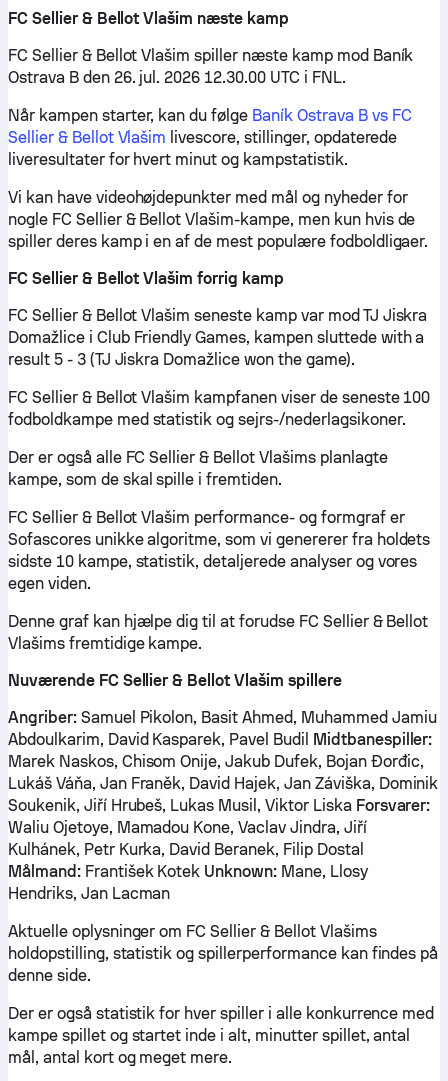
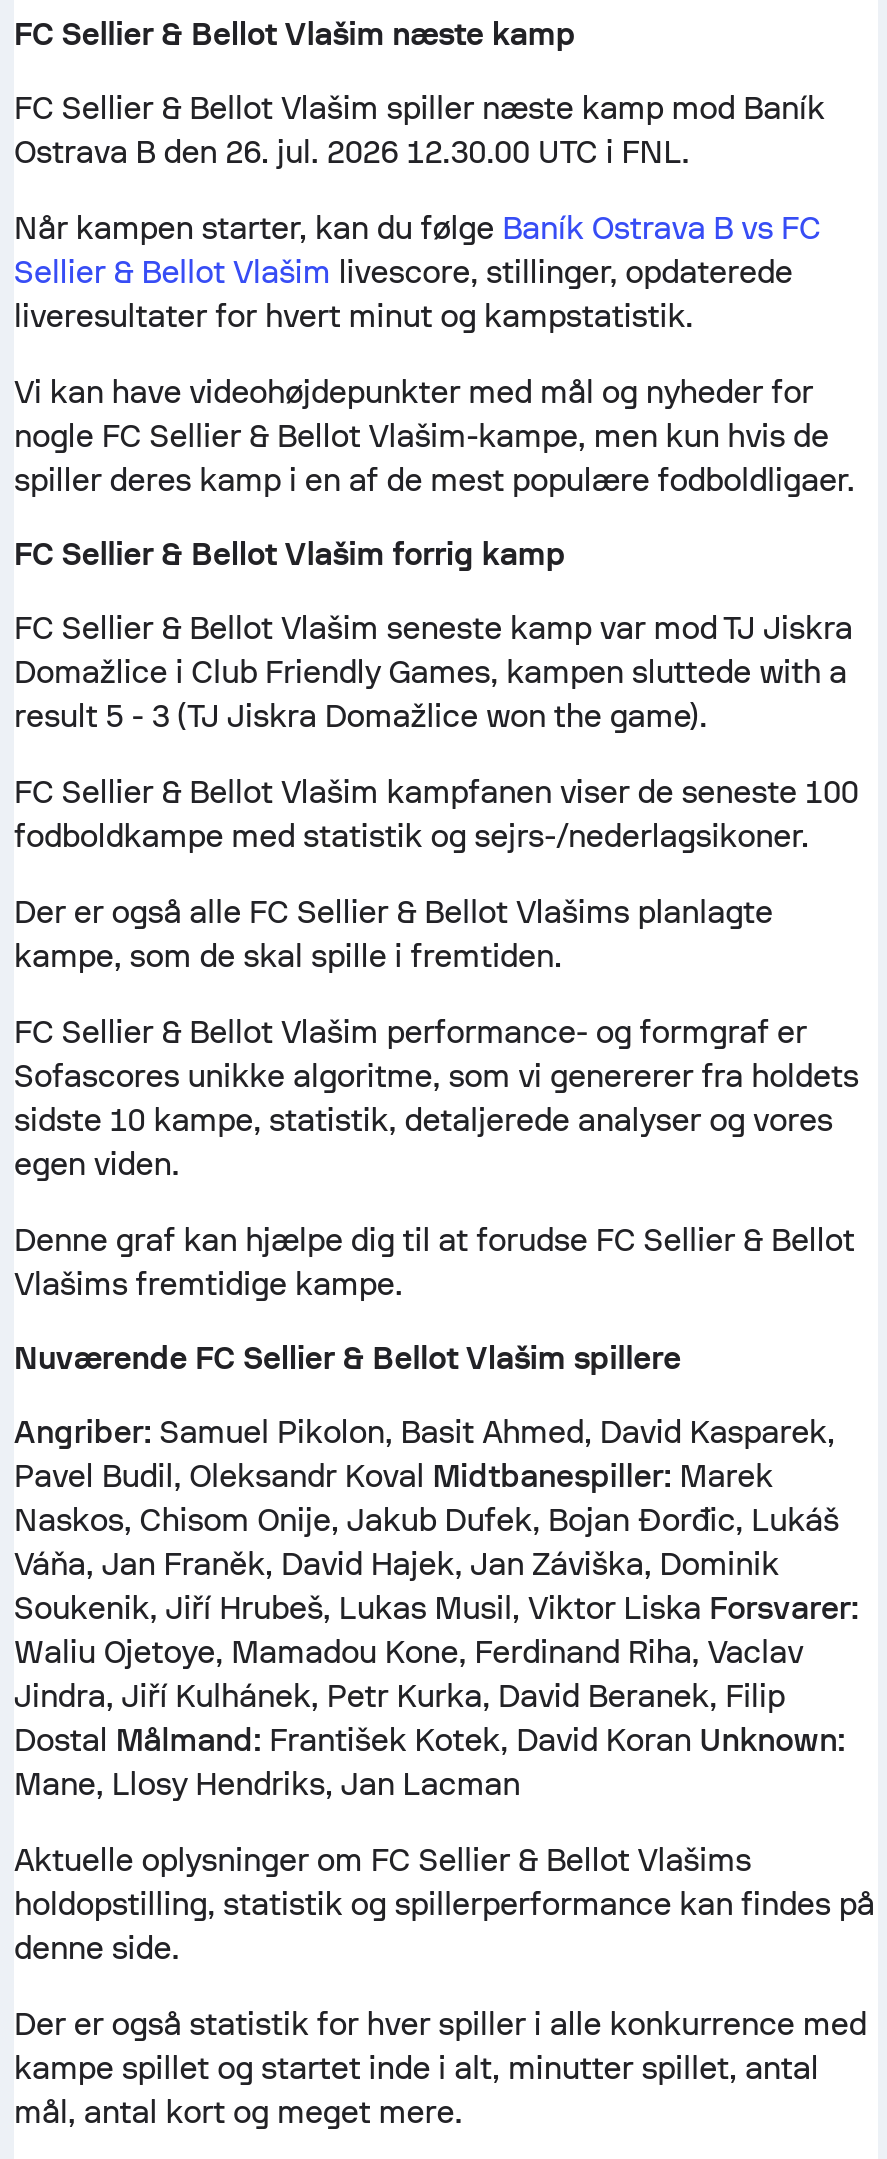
- Angriber: Samuel Pikolon, Basit Ahmed, Muhammed Jamiu
- Abdoulkarim, David Kasparek, Pavel Budil Midtbanespiller:
- Marek Naskos, Chisom Onije, Jakub Dufek, Bojan Đorđic,
- Lukáš Váňa, Jan Franěk, David Hajek, Jan Záviška, Dominik
+ Angriber: Samuel Pikolon, Basit Ahmed, David Kasparek,
+ Pavel Budil, Oleksandr Koval Midtbanespiller: Marek
+ Naskos, Chisom Onije, Jakub Dufek, Bojan Đorđic, Lukáš
+ Váňa, Jan Franěk, David Hajek, Jan Záviška, Dominik

- Waliu Ojetoye, Mamadou Kone, Vaclav Jindra, Jiří
- Kulhánek, Petr Kurka, David Beranek, Filip Dostal
- Målmand: František Kotek Unknown: Mane, Llosy
- Hendriks, Jan Lacman
+ Waliu Ojetoye, Mamadou Kone, Ferdinand Riha, Vaclav
+ Jindra, Jiří Kulhánek, Petr Kurka, David Beranek, Filip
+ Dostal Målmand: František Kotek, David Koran Unknown:
+ Mane, Llosy Hendriks, Jan Lacman
